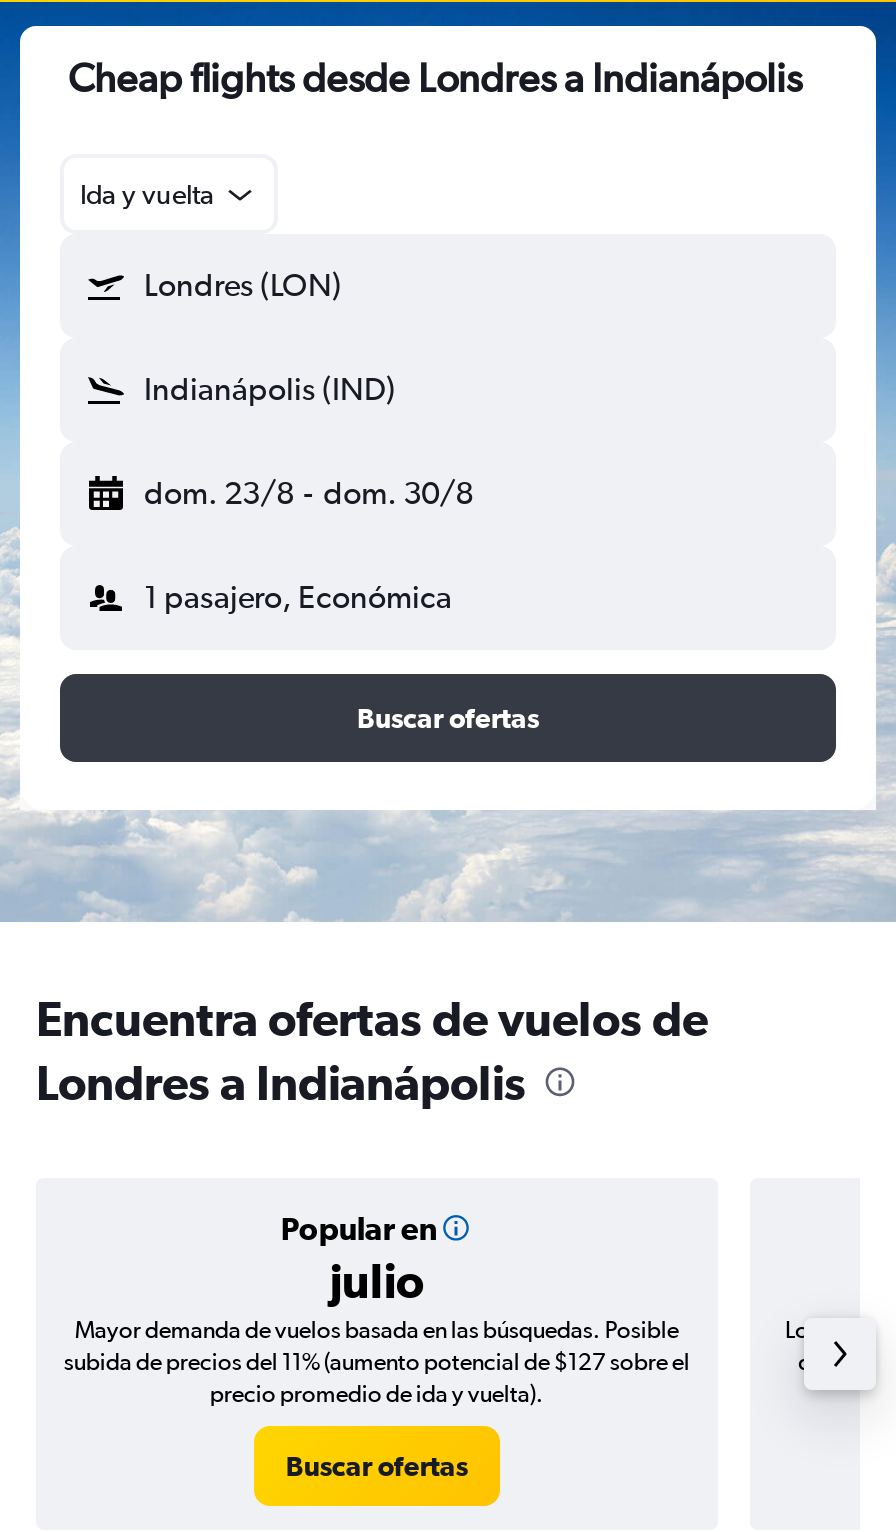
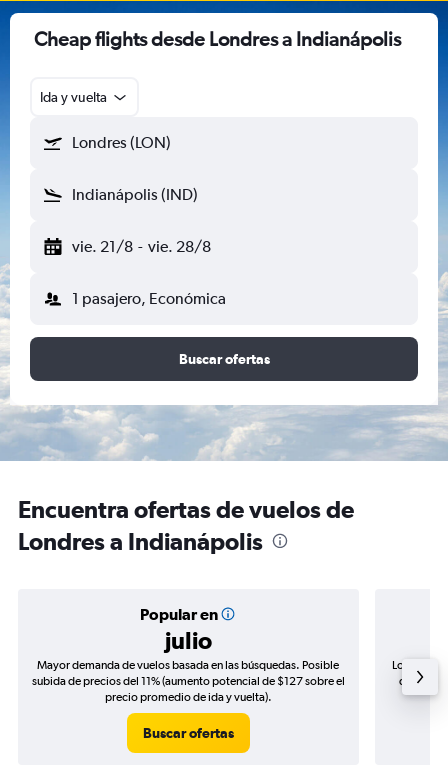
- dom. 23/8 - dom. 30/8
+ vie. 21/8 - vie. 28/8
